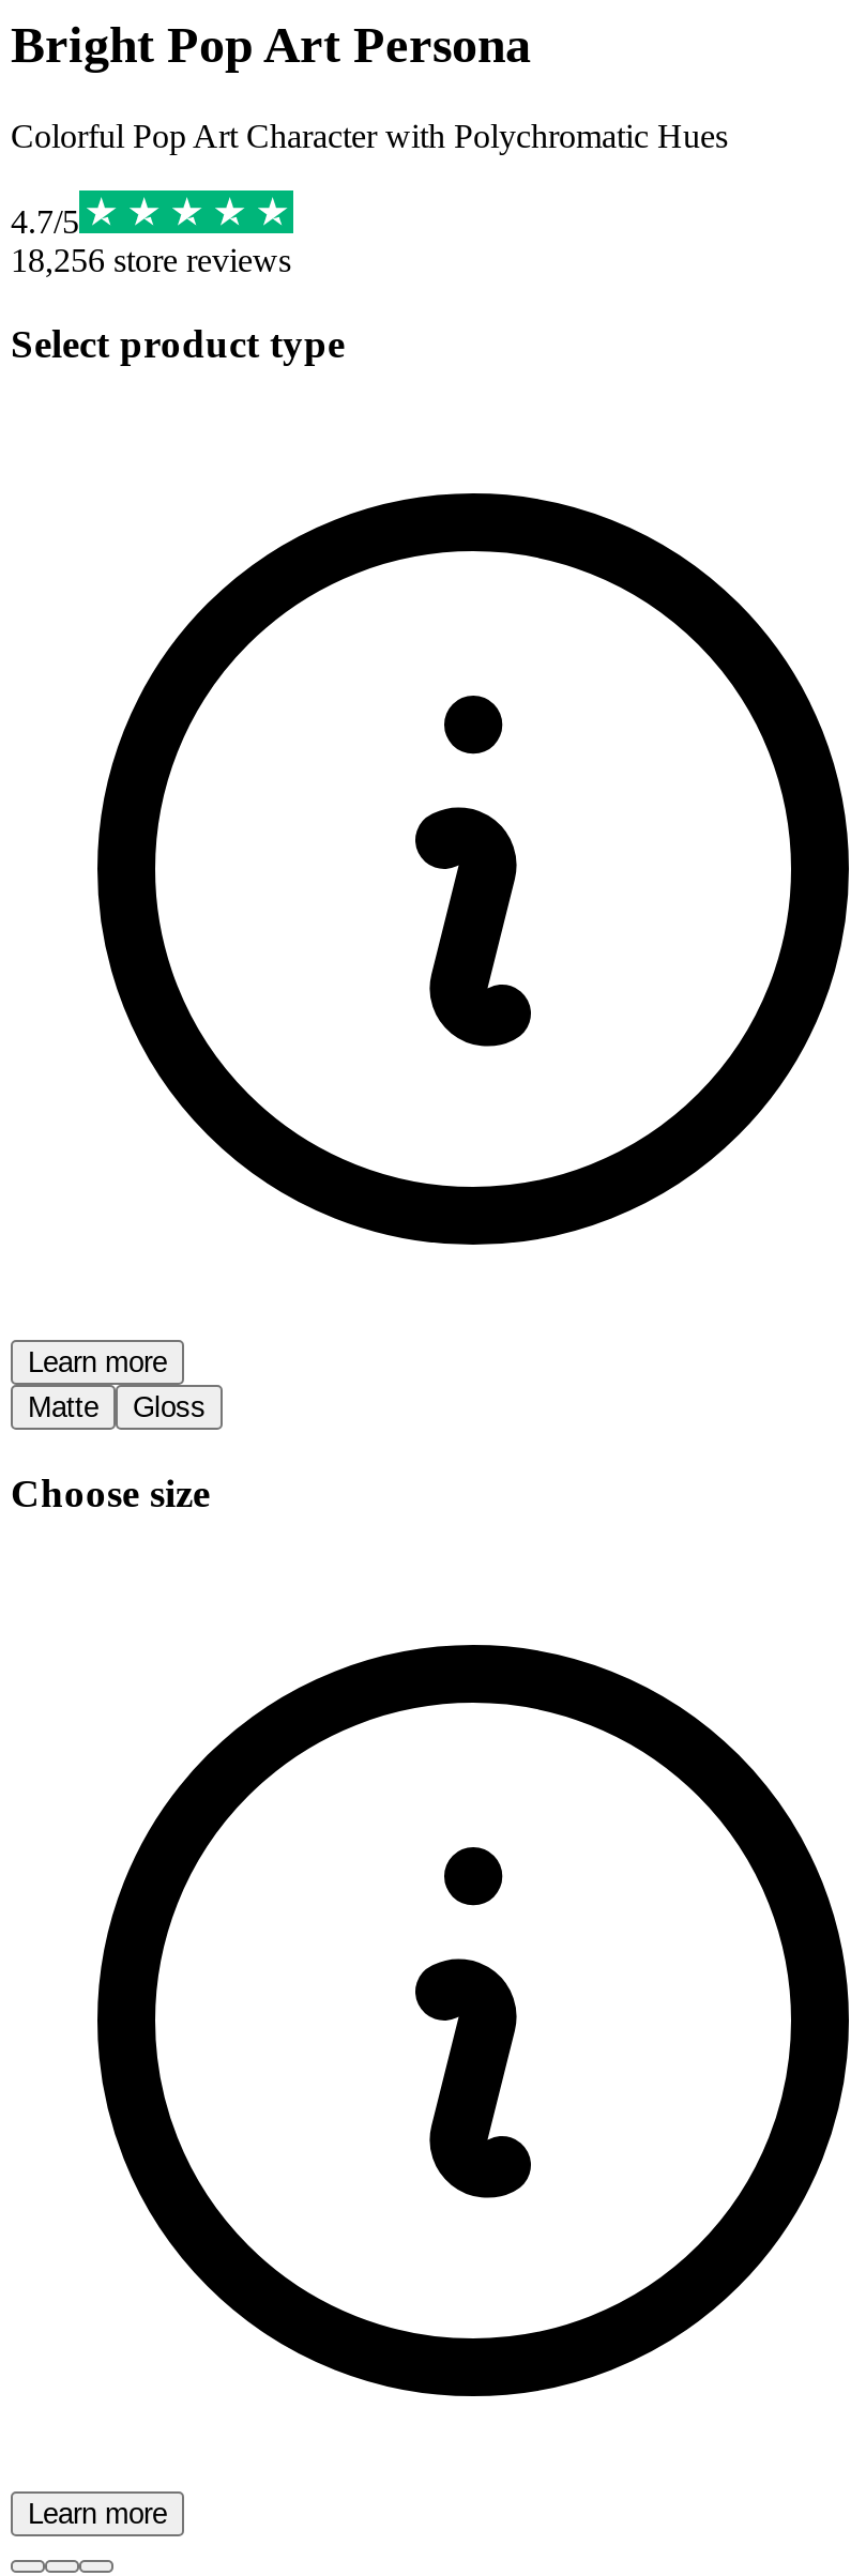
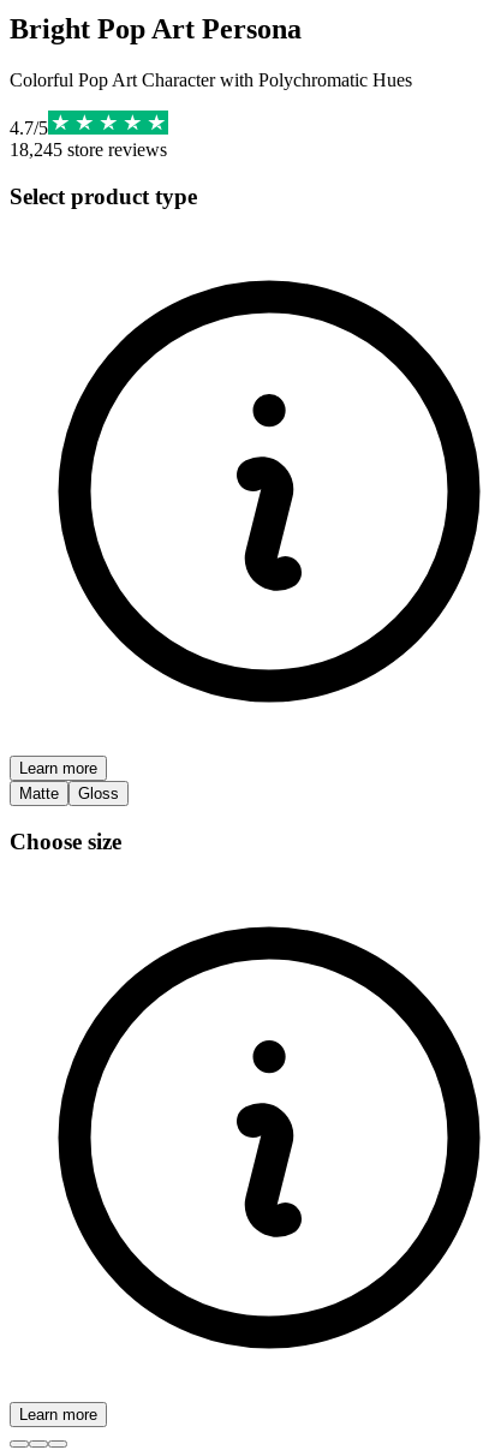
- 18,256 store reviews
+ 18,245 store reviews
